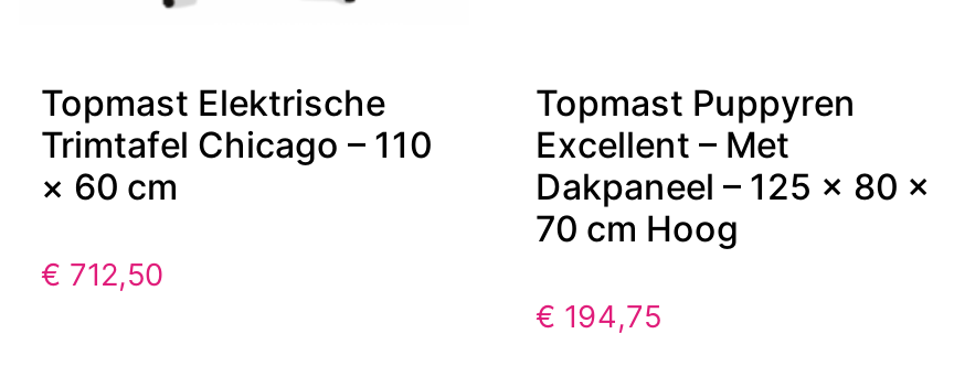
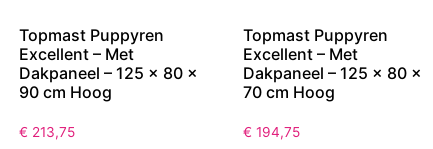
- Topmast Elektrische
- Trimtafel Chicago – 110
- × 60 cm
+ Topmast Puppyren
+ Excellent – Met
+ Dakpaneel – 125 x 80 x
+ 90 cm Hoog

- €712,50
+ €213,75
